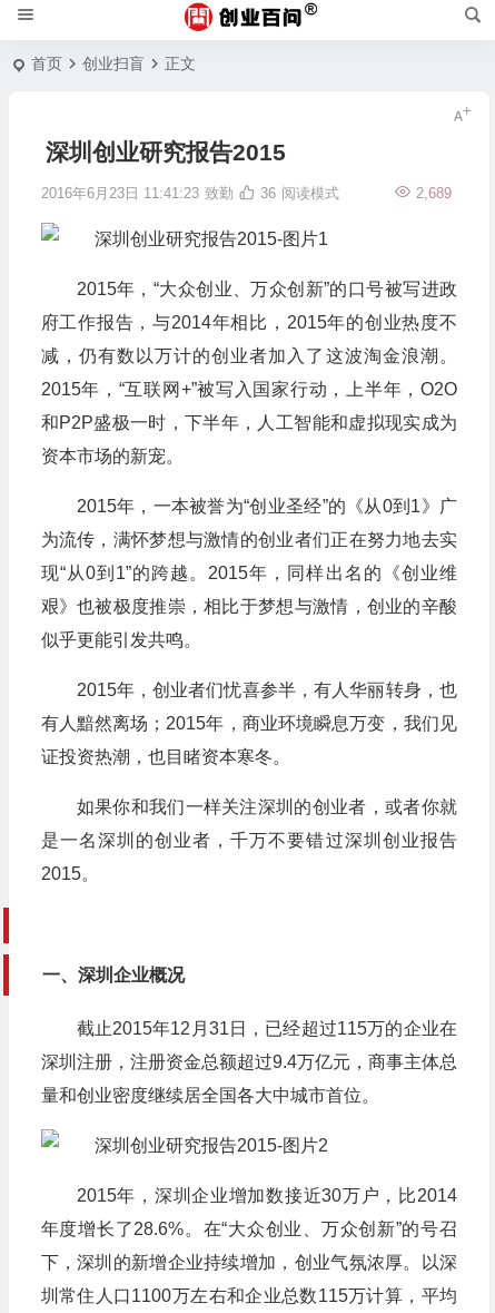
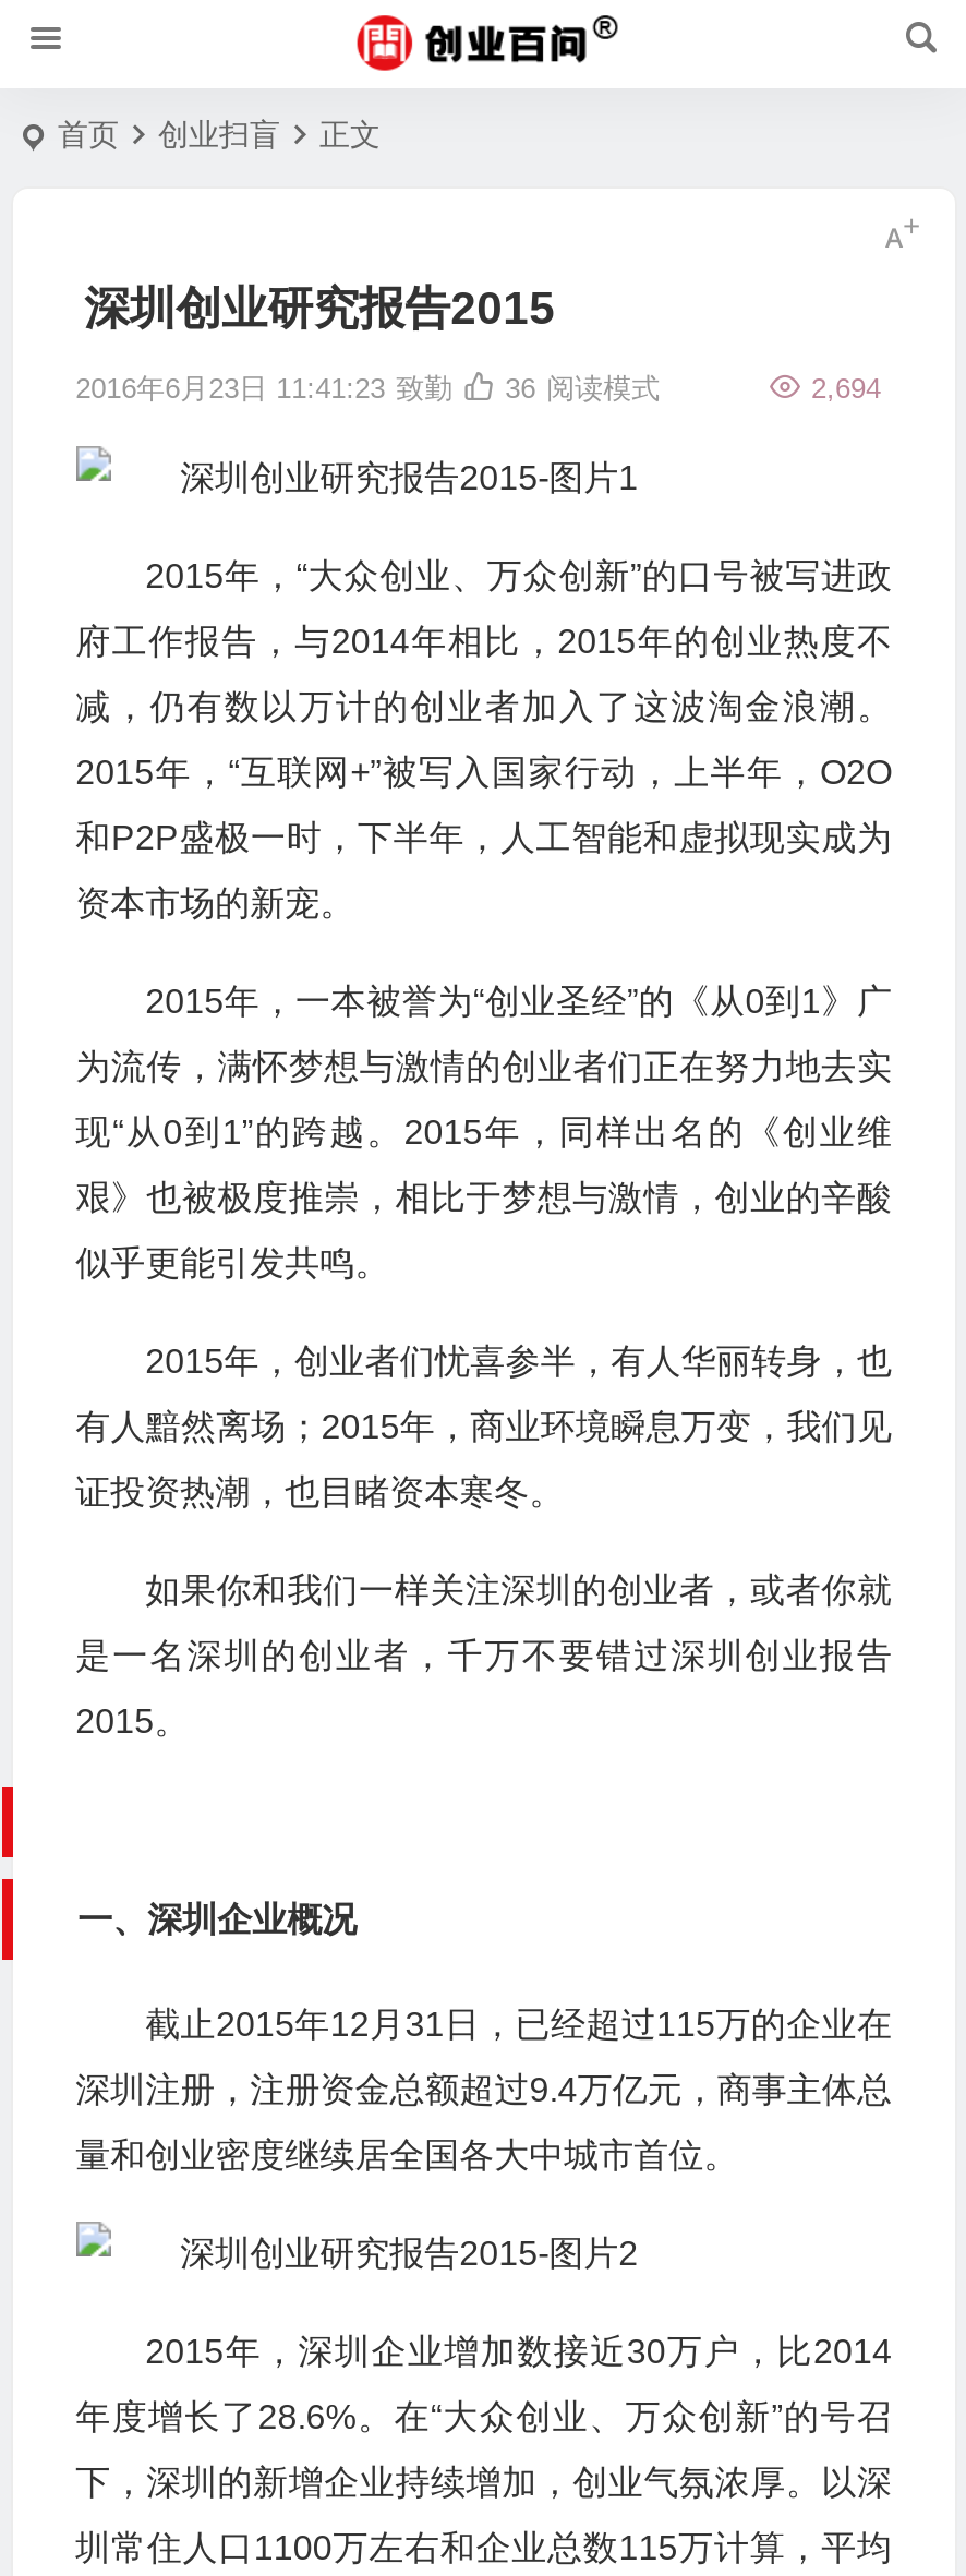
- 2,689
+ 2,694
